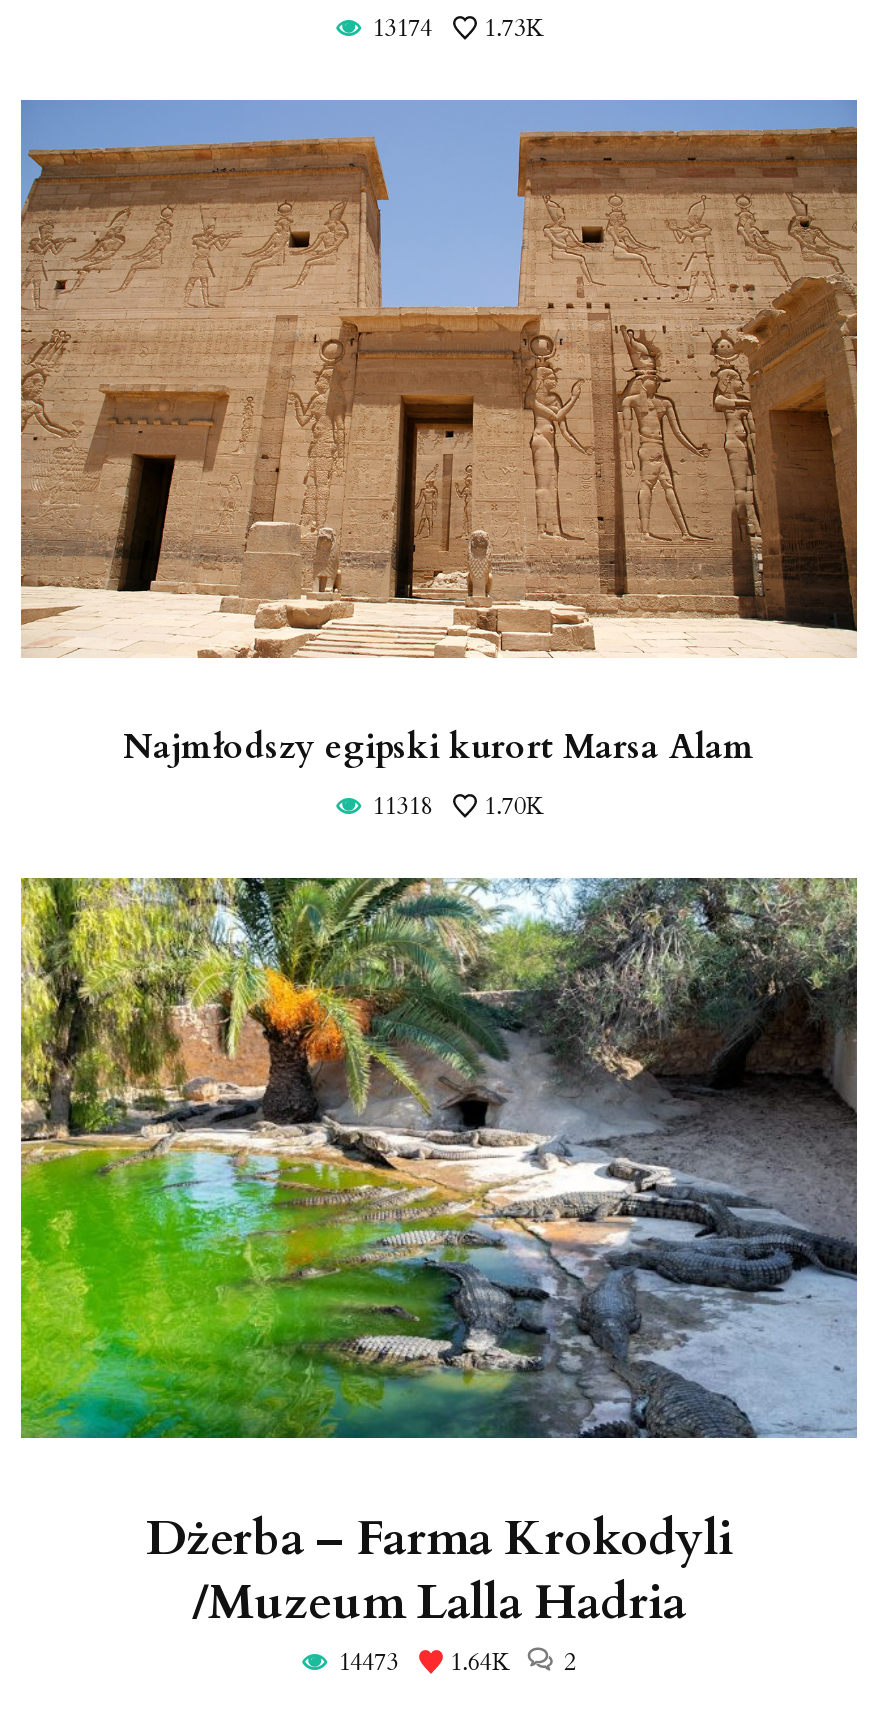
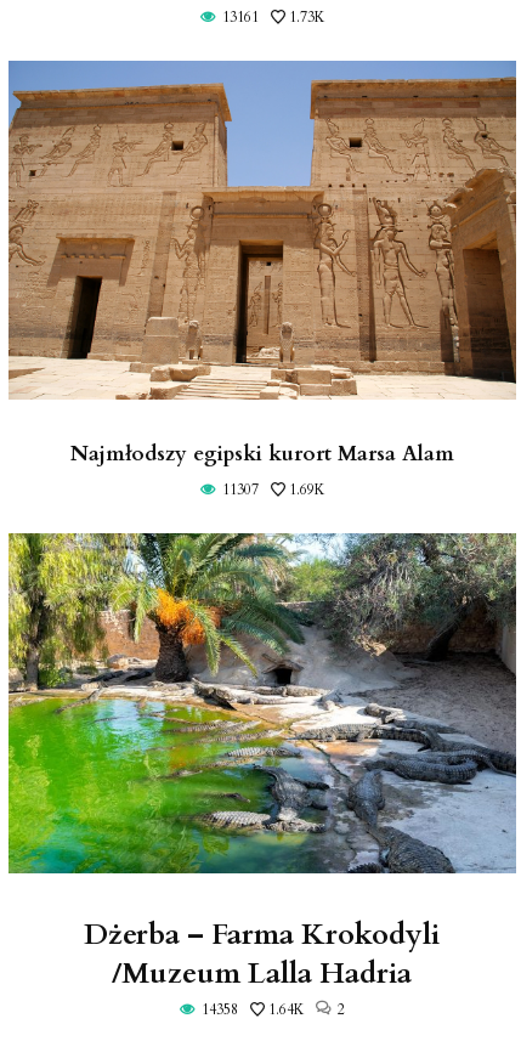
- 13174 1.73K
+ 13161 1.73K

- 11318
- 1.70K
+ 11307
+ 1.69K

- 14473 1.64K 2
+ 14358 1.64K 2
